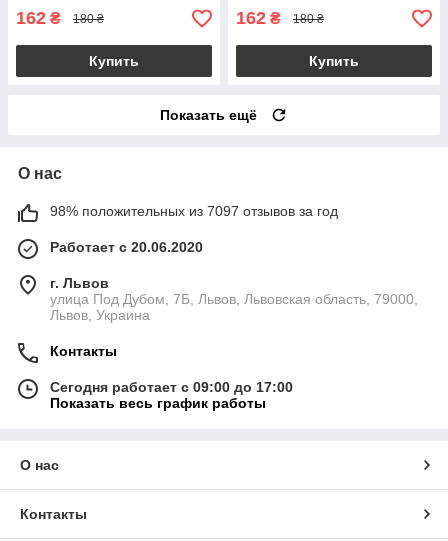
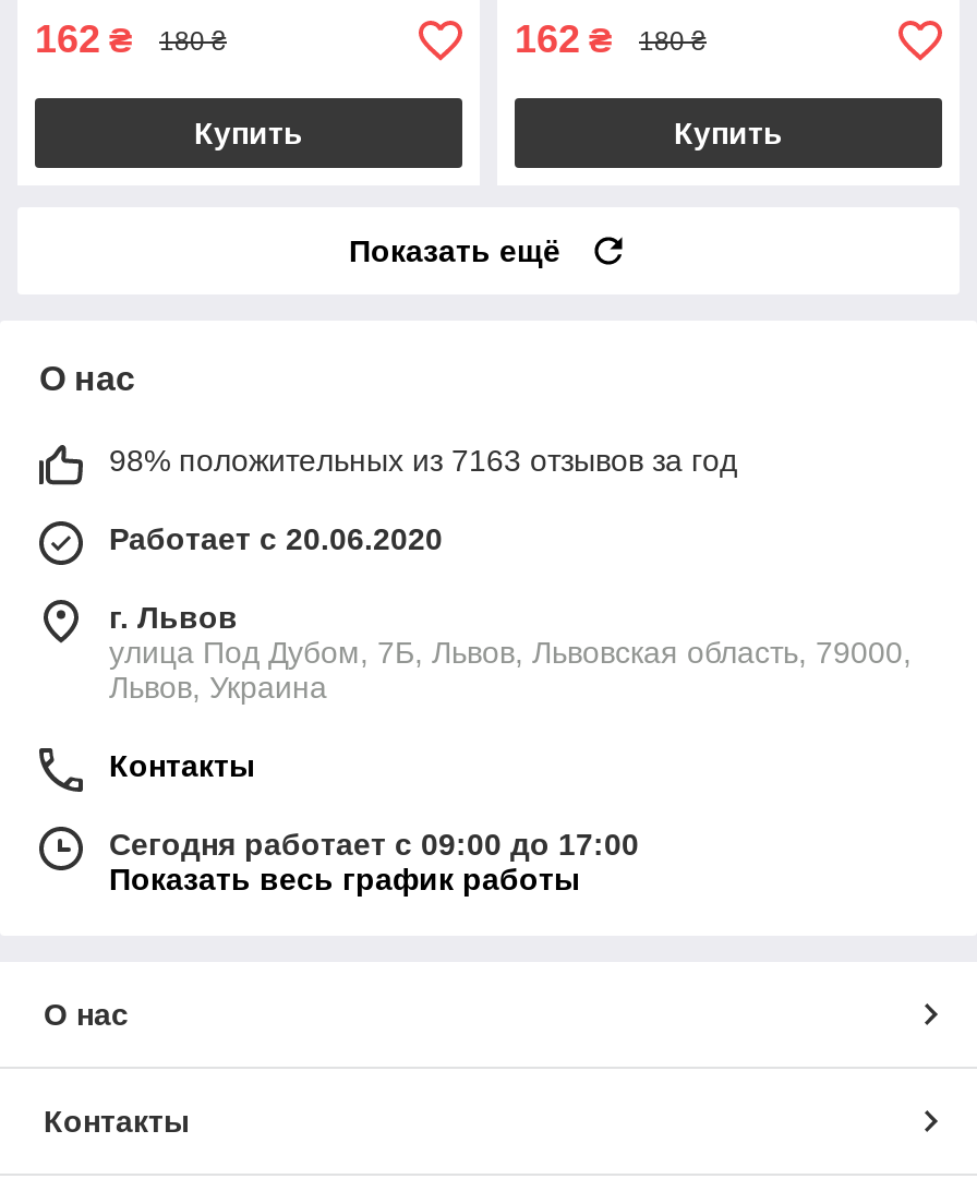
- 98% положительных из 7097 отзывов за год
+ 98% положительных из 7163 отзывов за год
